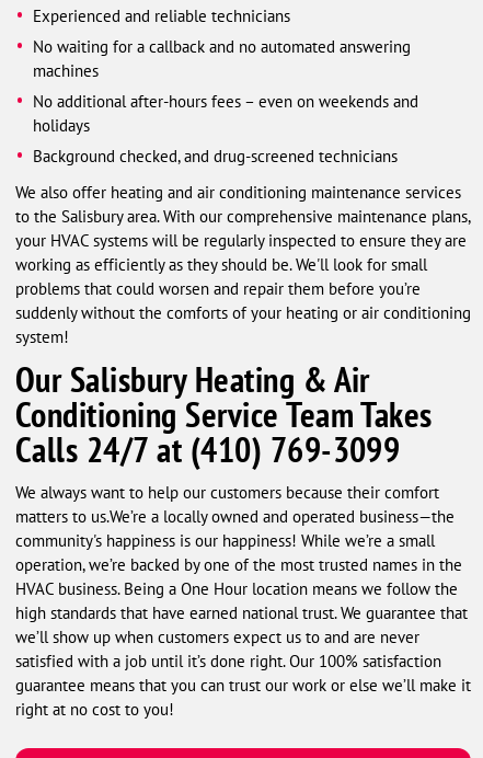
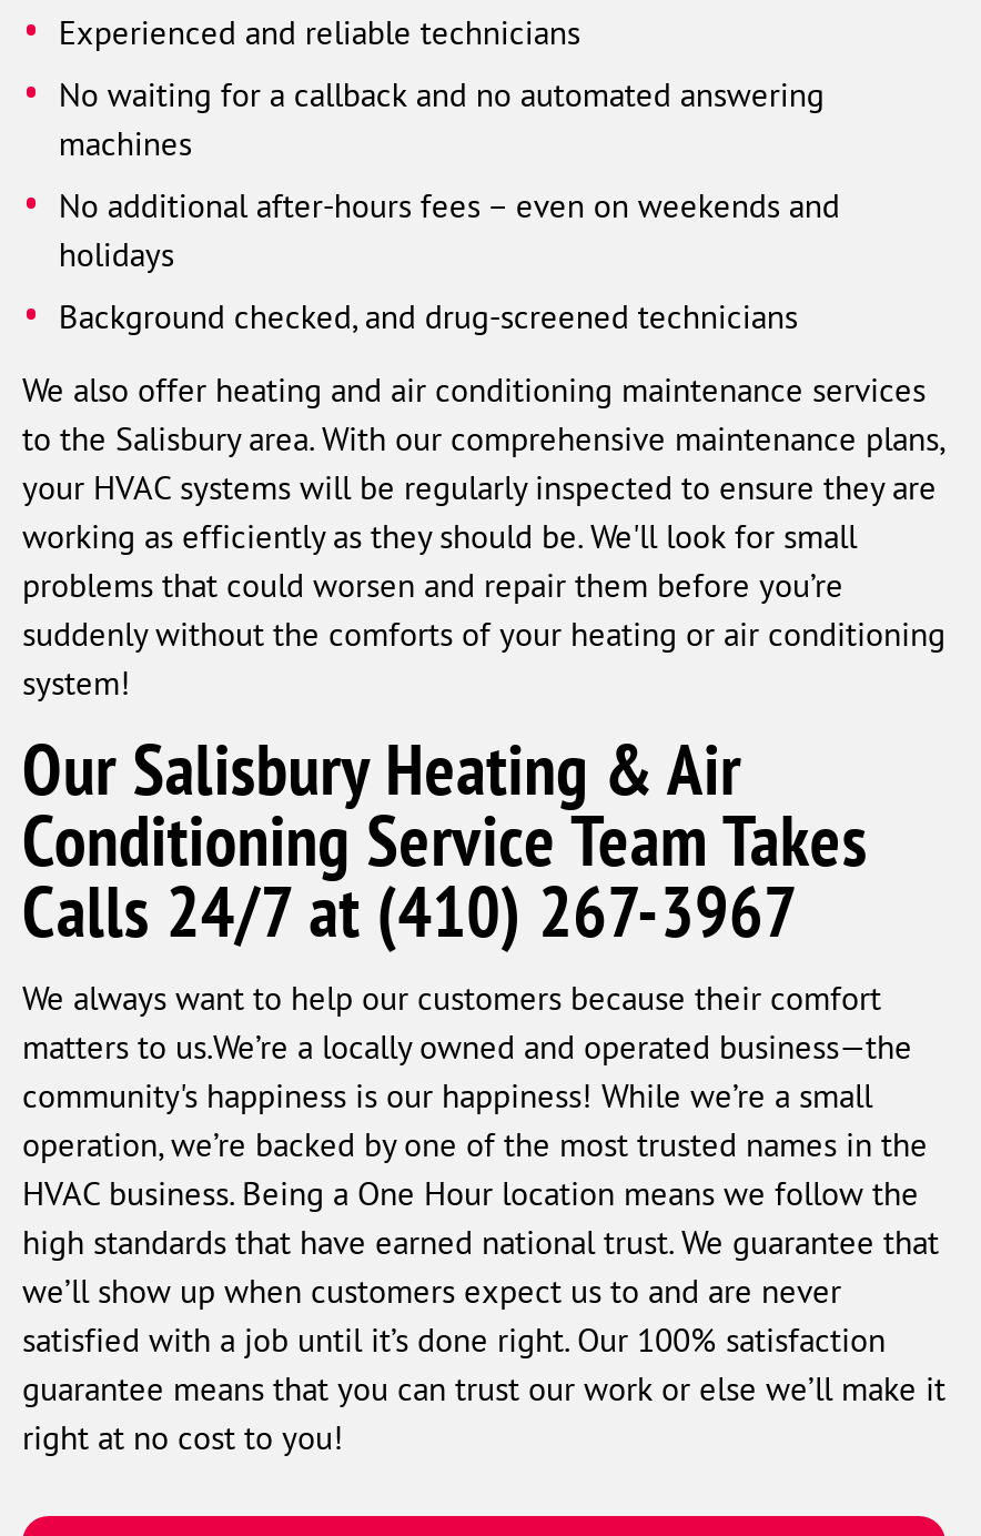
- Calls 24/7 at(410) 769-3099
+ Calls 24/7 at(410) 267-3967
